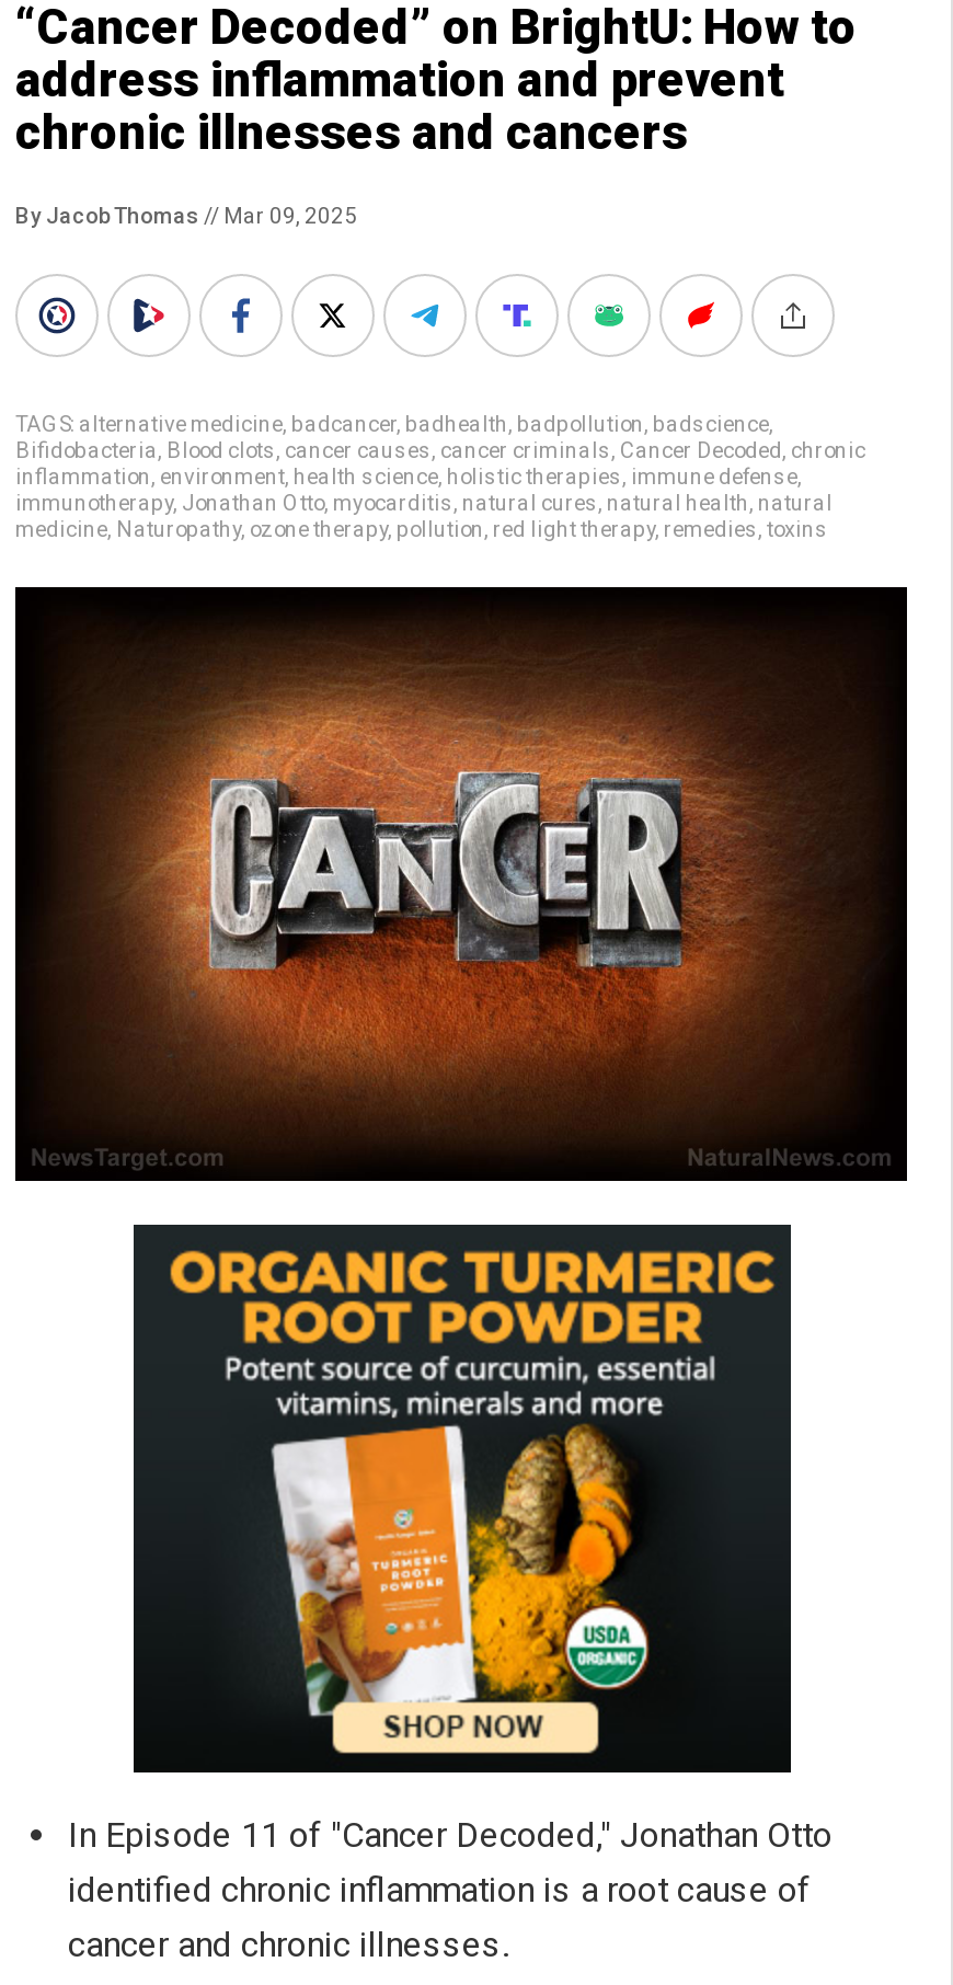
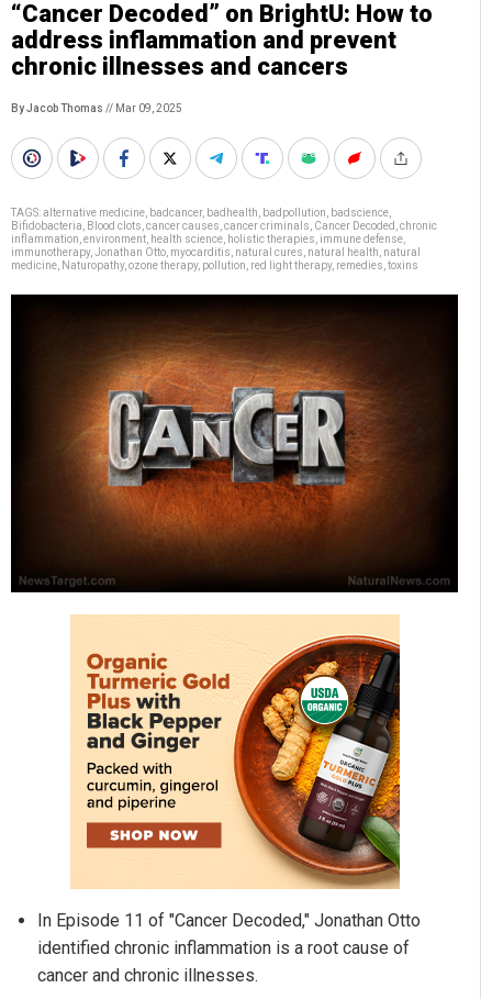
- [image]
+ [image]
